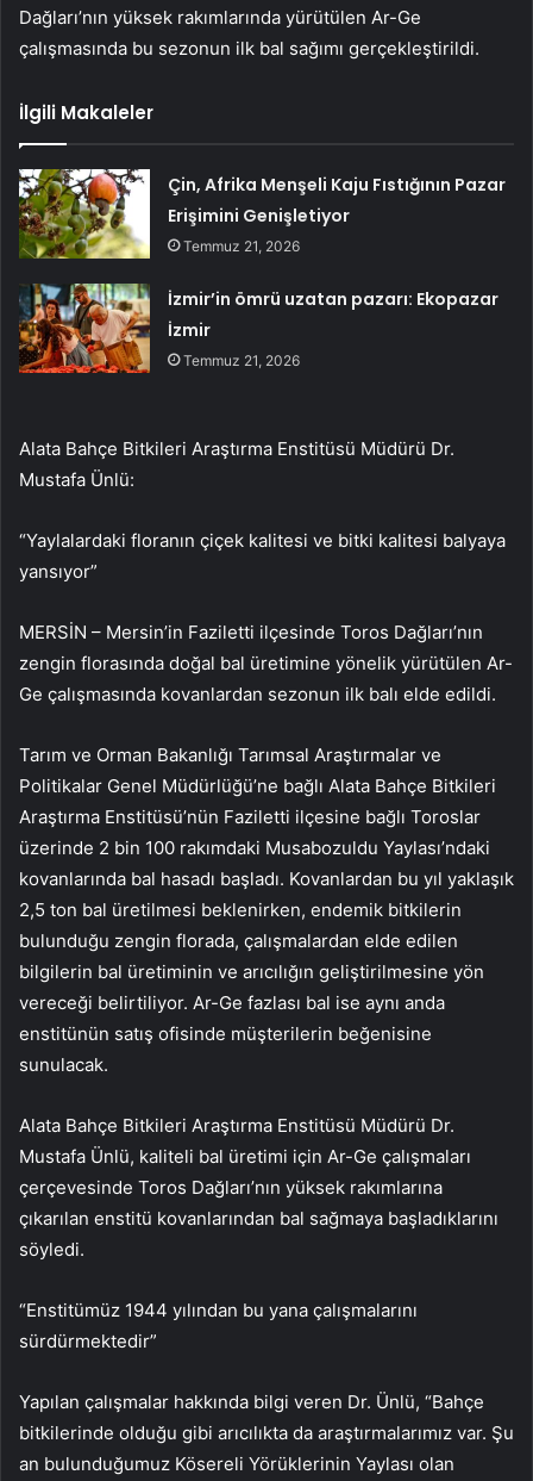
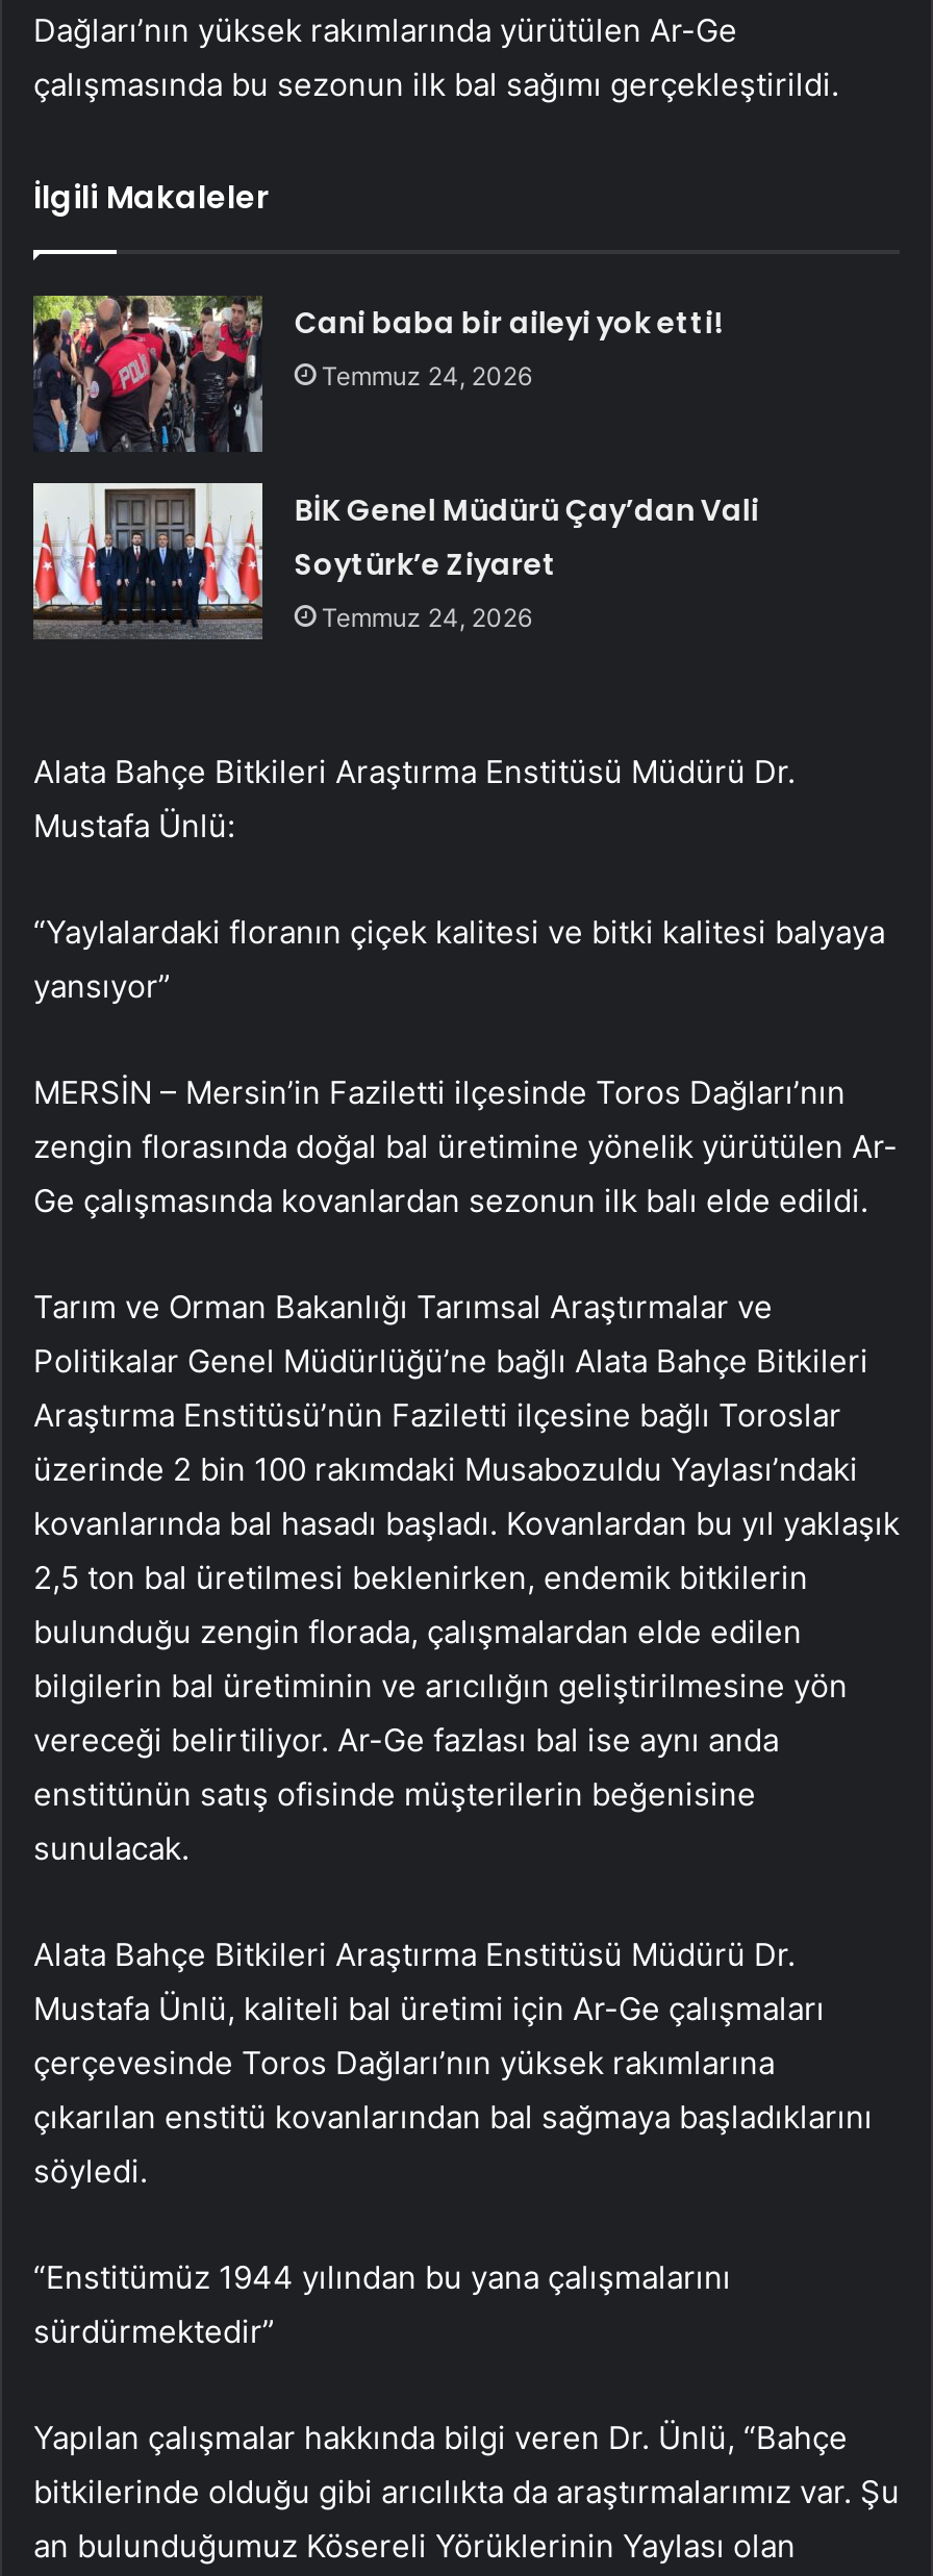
- [image]
- Çin, Afrika Menşeli Kaju Fıstığının Pazar
- Erişimini Genişletiyor
- Temmuz 21, 2026
+ [image]
+ Cani baba bir aileyi yok etti!
+ Temmuz 24, 2026

- [image]
- İzmir’in ömrü uzatan pazarı: Ekopazar
- İzmir
- Temmuz 21, 2026
+ [image]
+ BİK Genel Müdürü Çay’dan Vali
+ Soytürk’e Ziyaret
+ Temmuz 24, 2026
